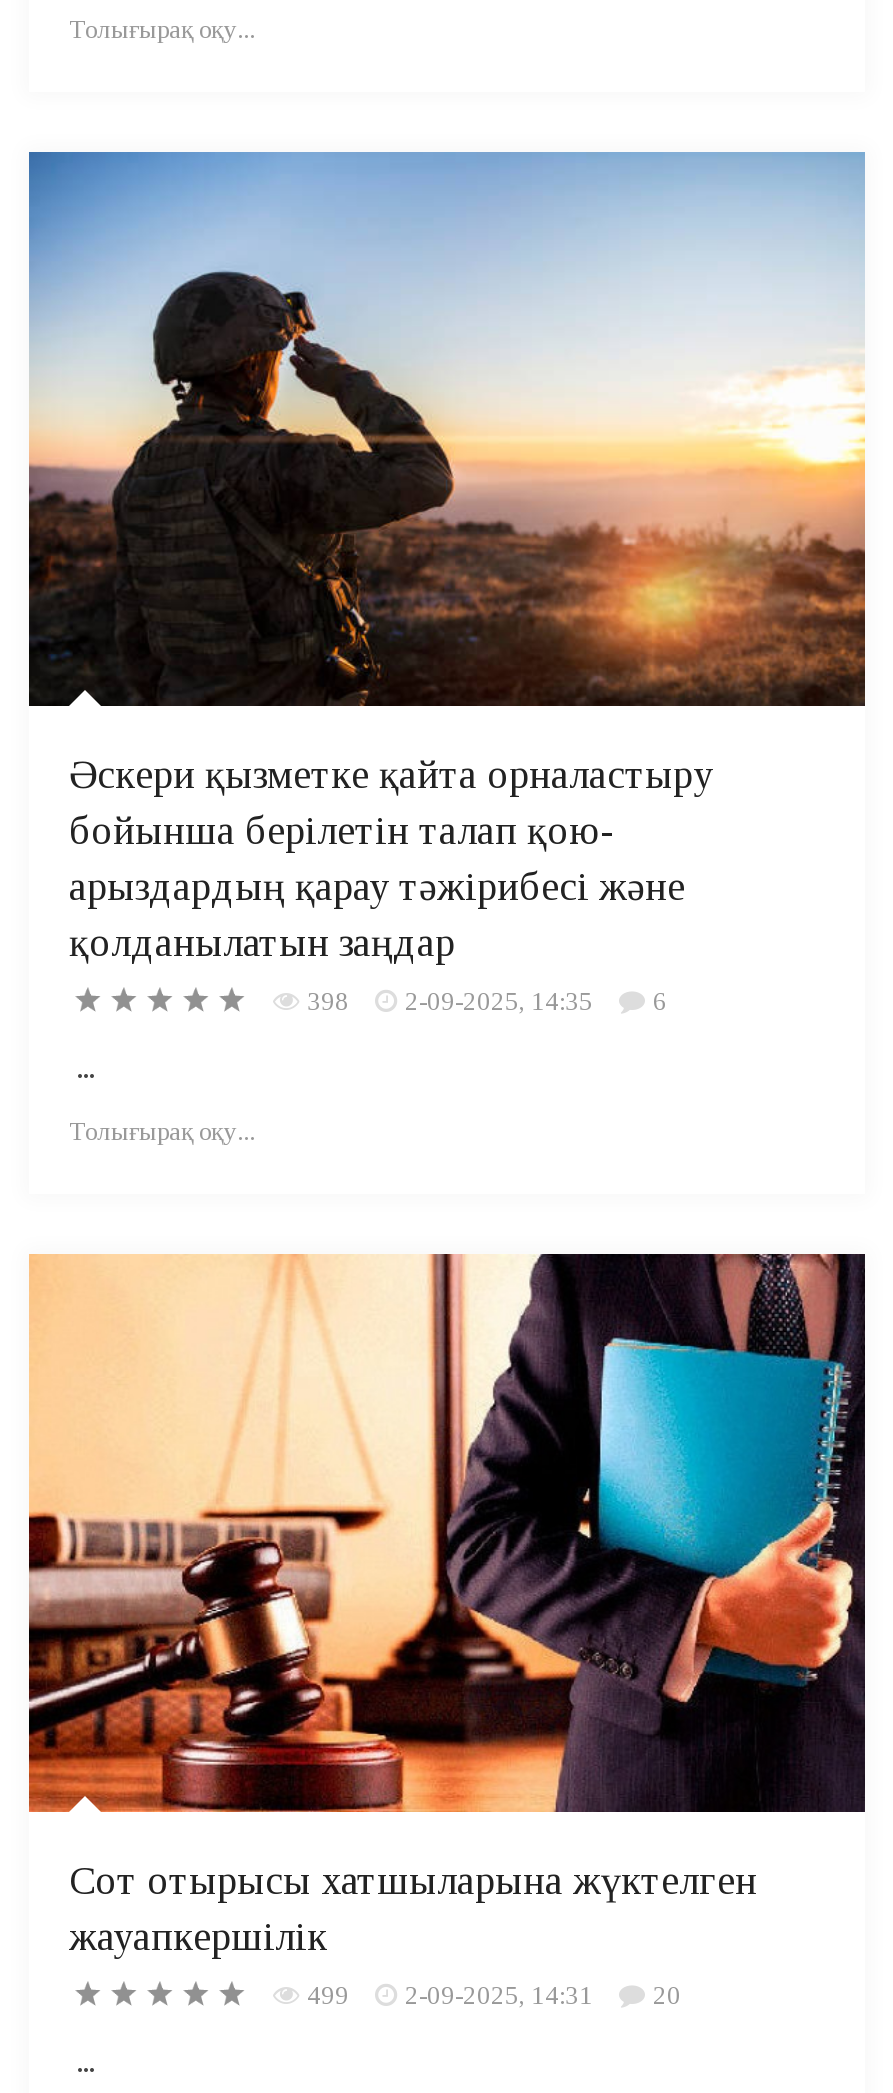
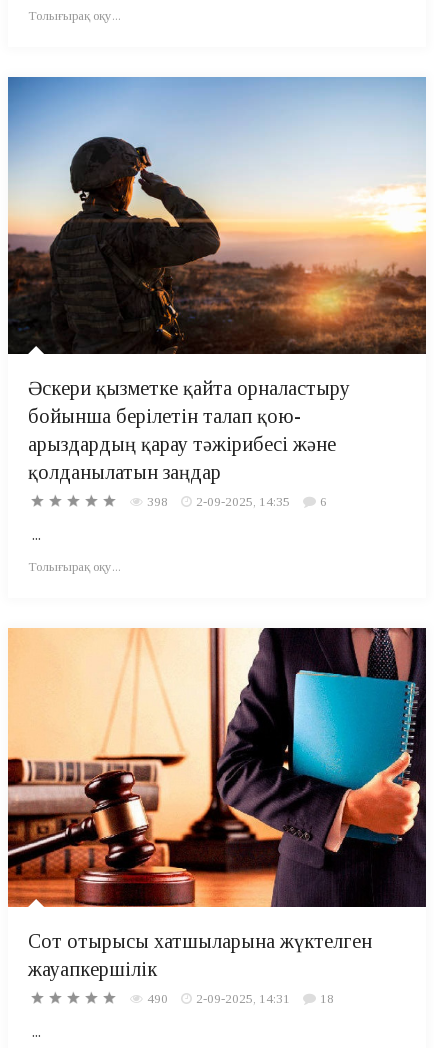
- 499
+ 490

- 20
+ 18
